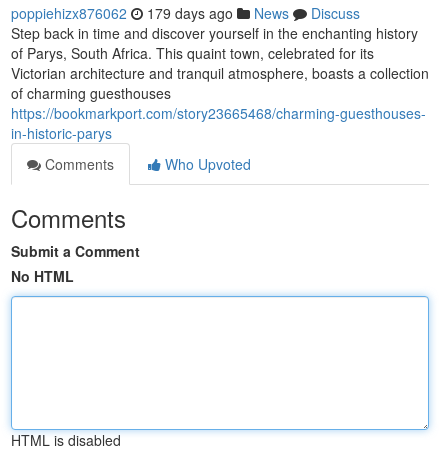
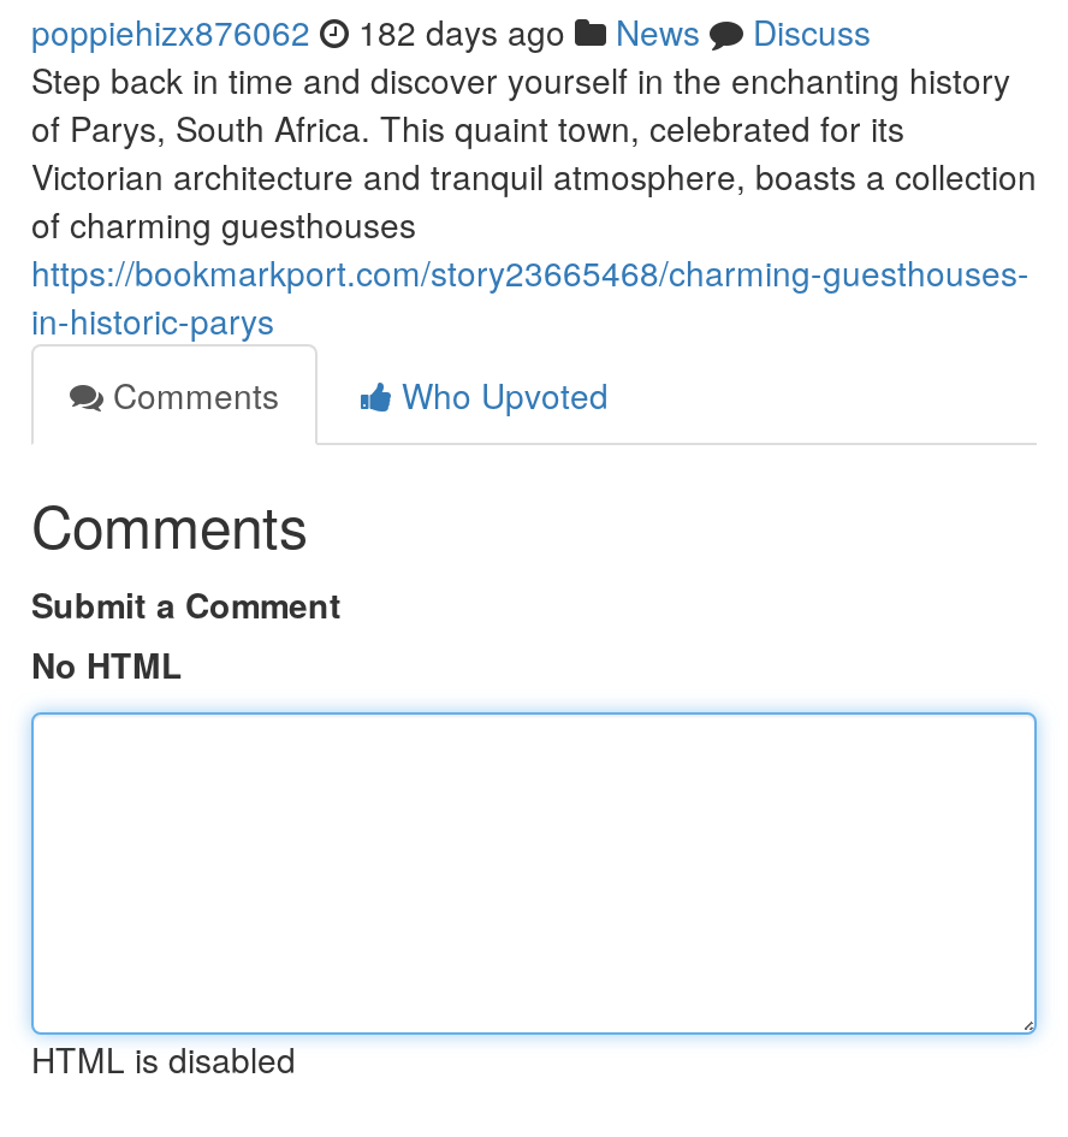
- poppiehizx876062 179 days ago News Discuss
+ poppiehizx876062 182 days ago News Discuss
